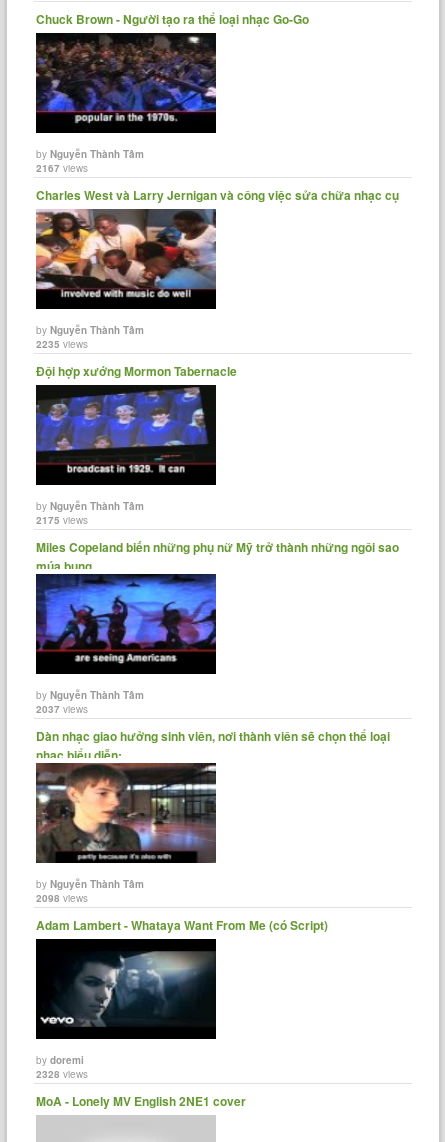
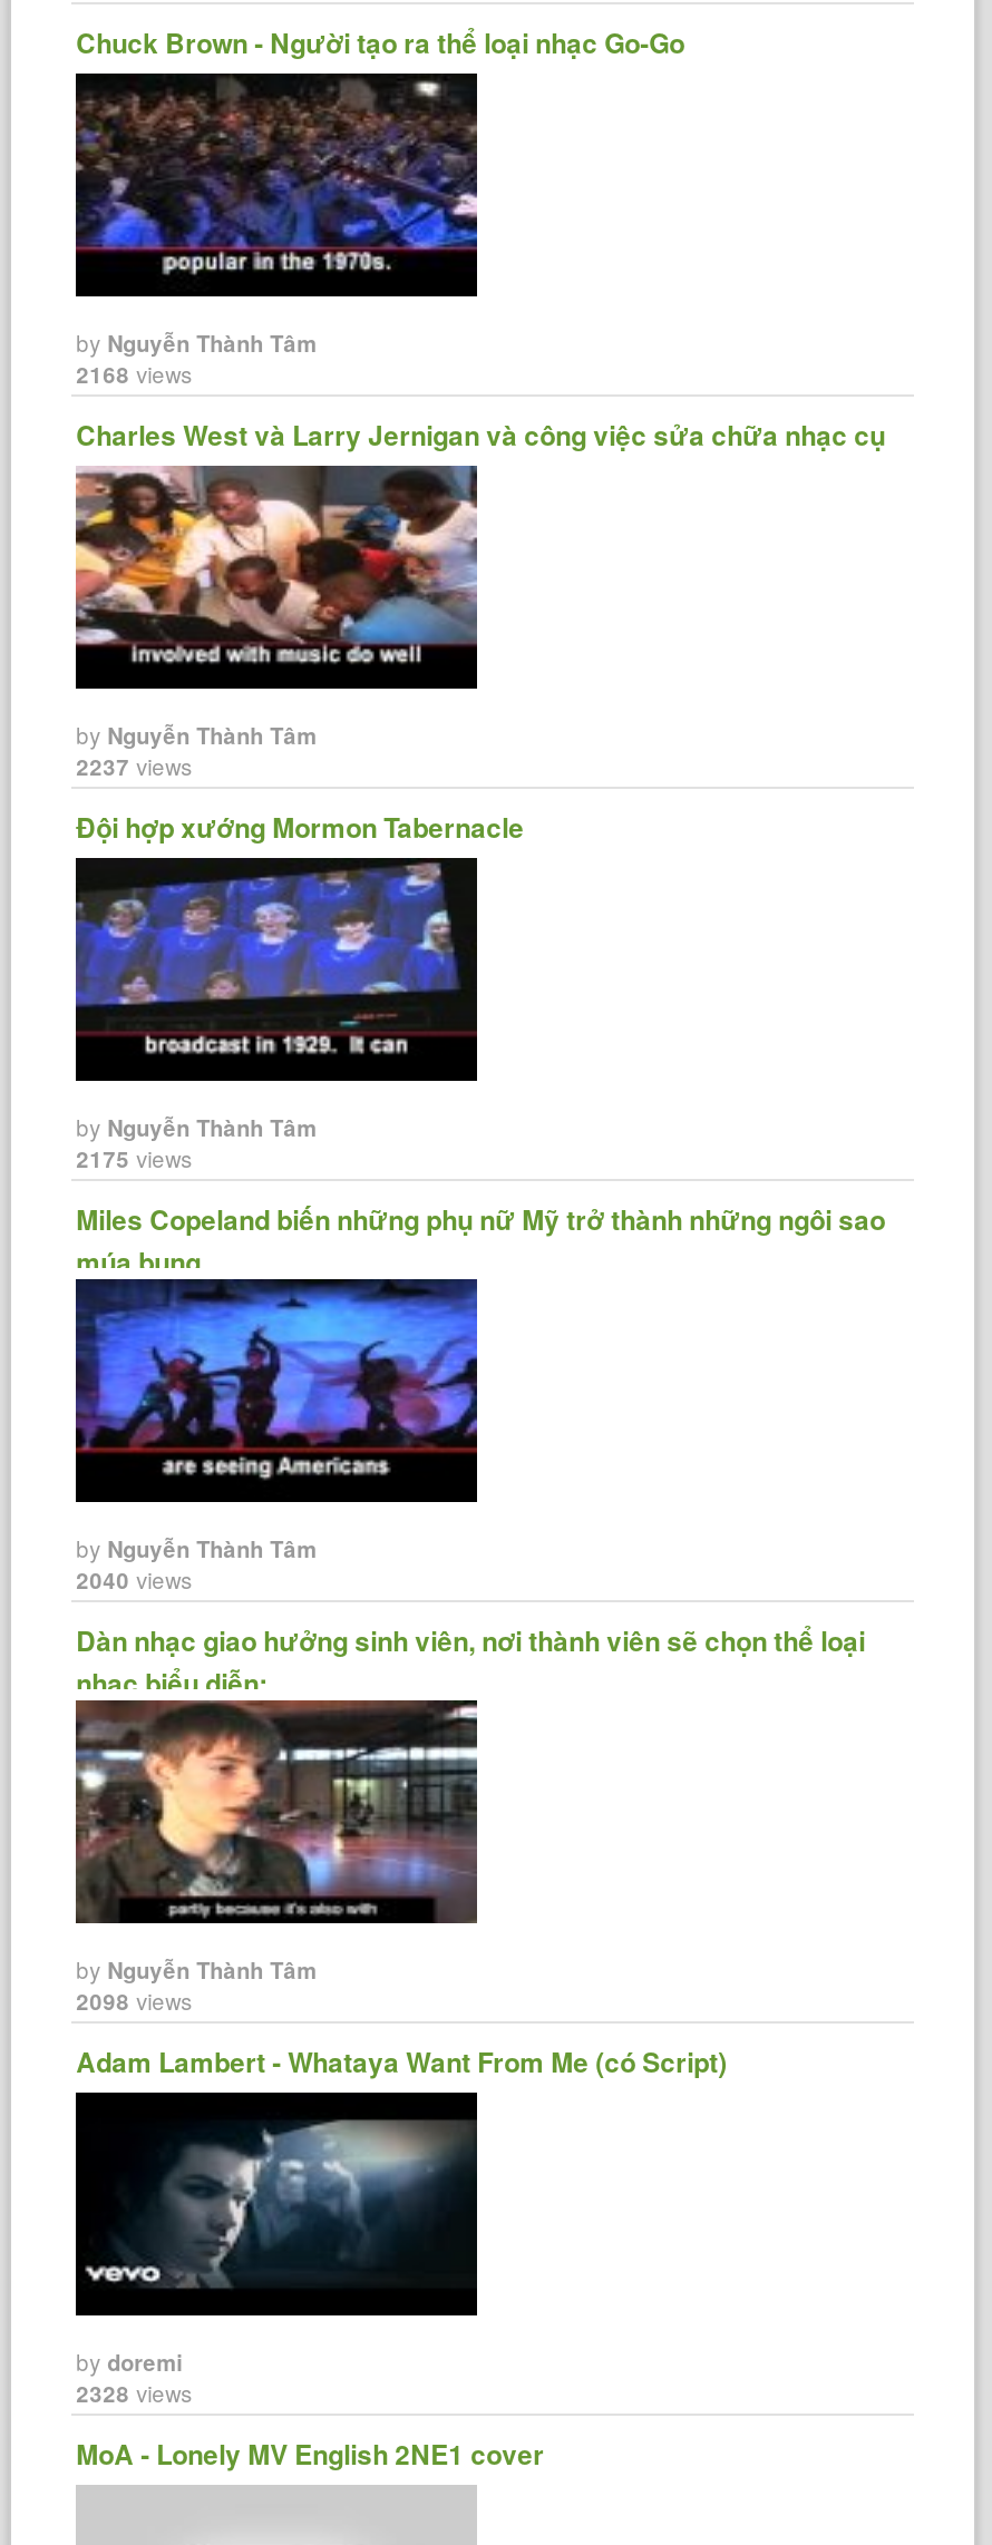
- 2167views
+ 2168views

- 2235views
+ 2237views

- 2037views
+ 2040views
